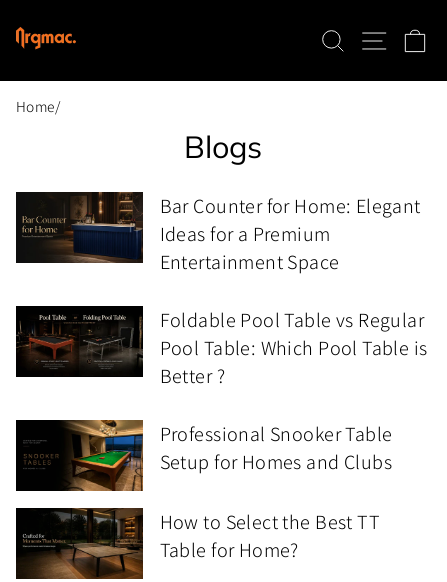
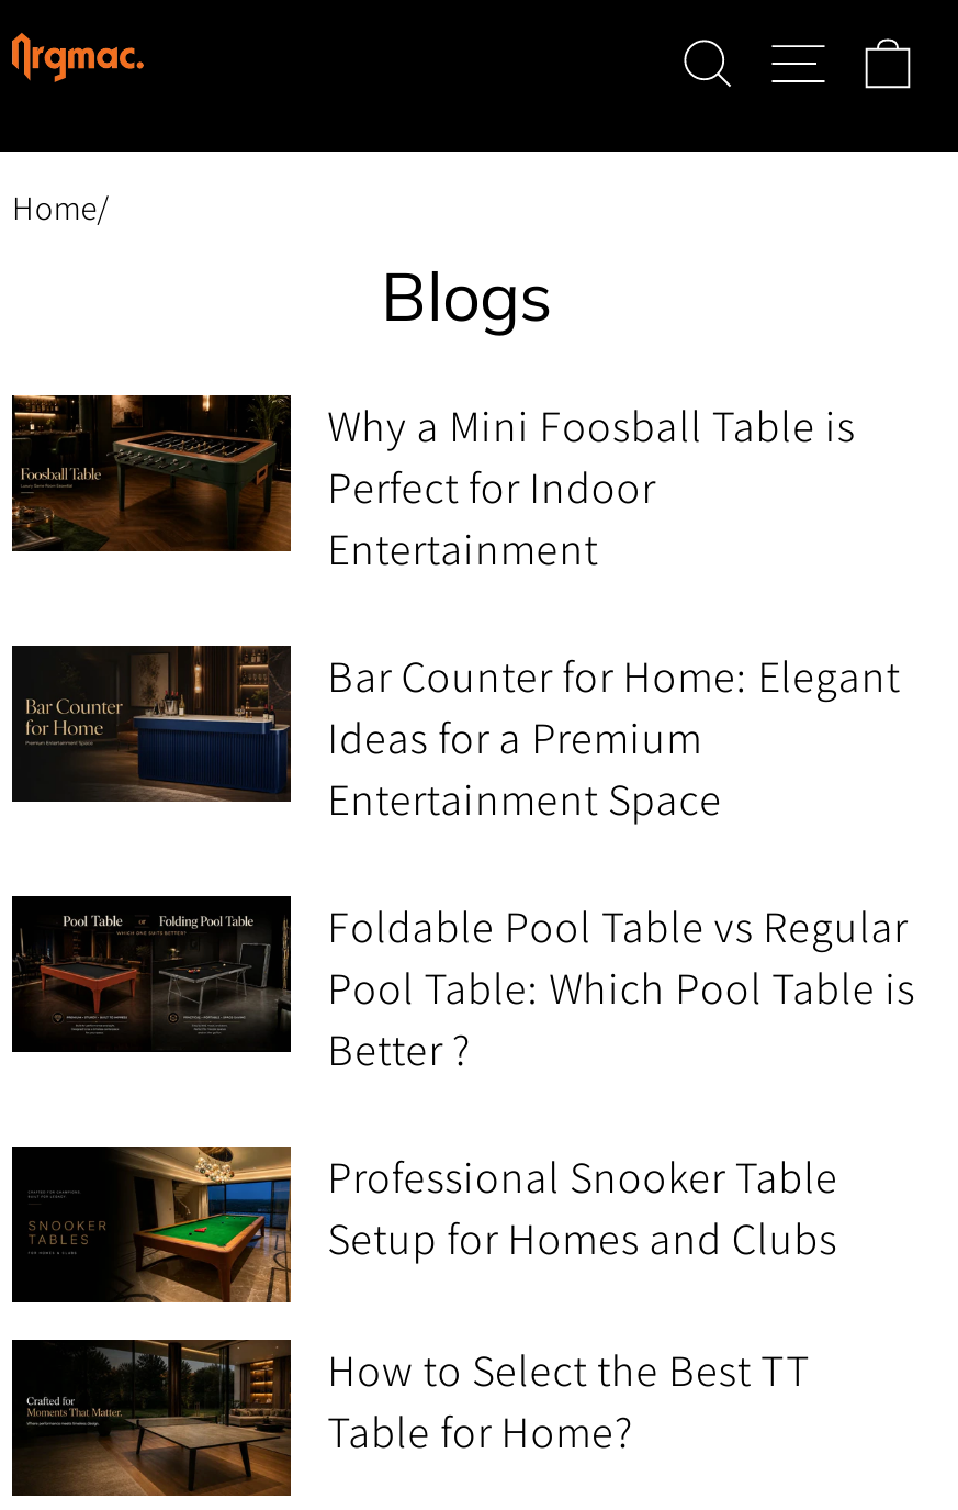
+ [image]
+ Why a Mini Foosball Table is
+ Perfect for Indoor
+ Entertainment
